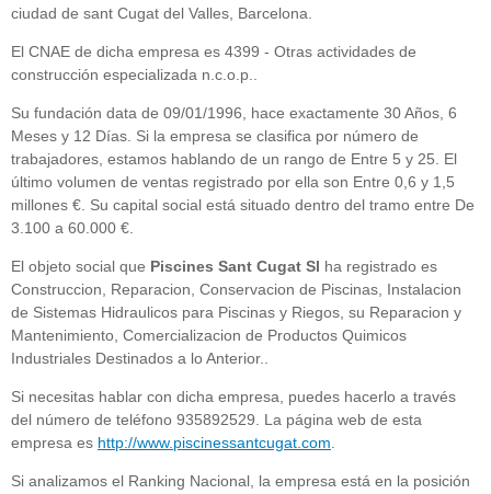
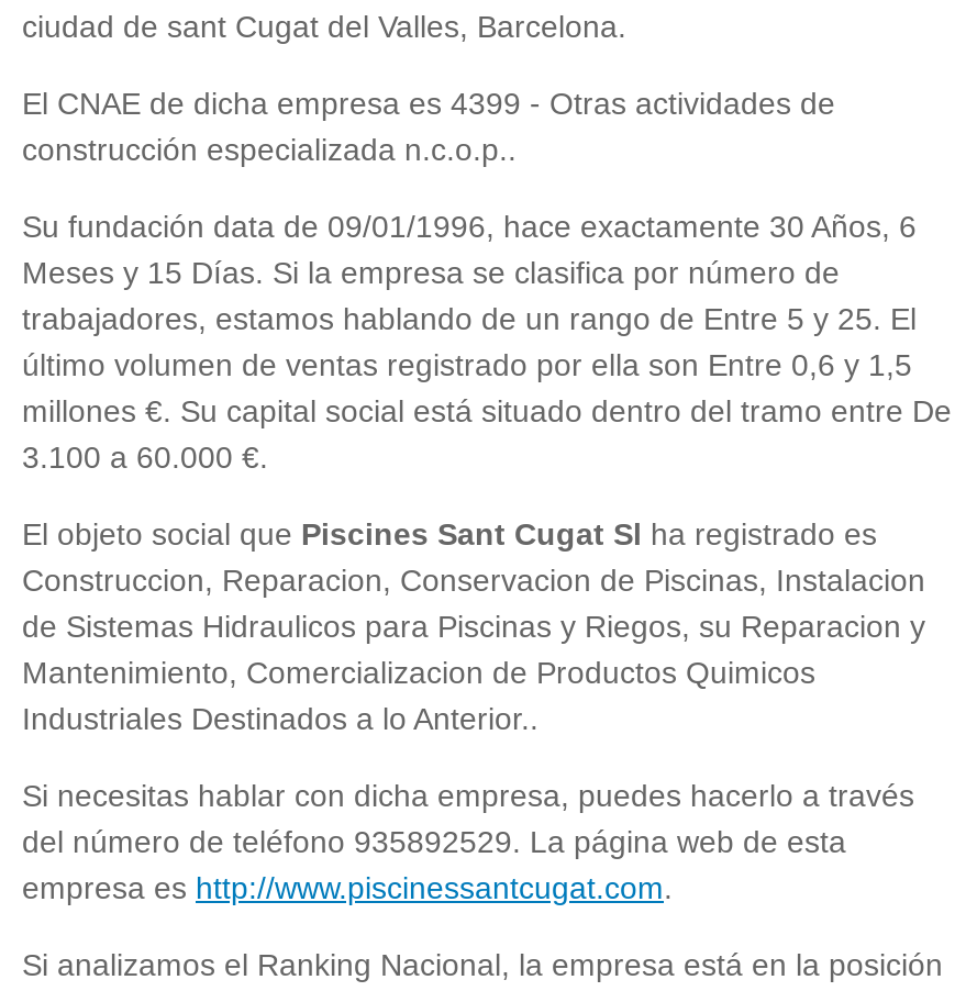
- Meses y 12 Días. Si la empresa se clasifica por número de
+ Meses y 15 Días. Si la empresa se clasifica por número de
